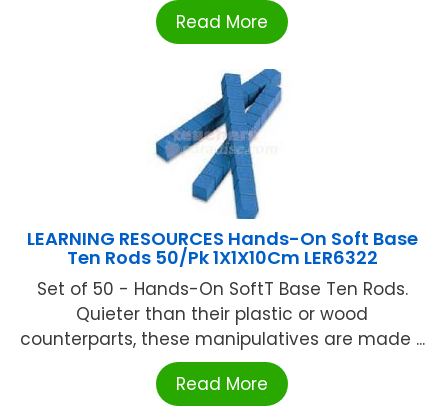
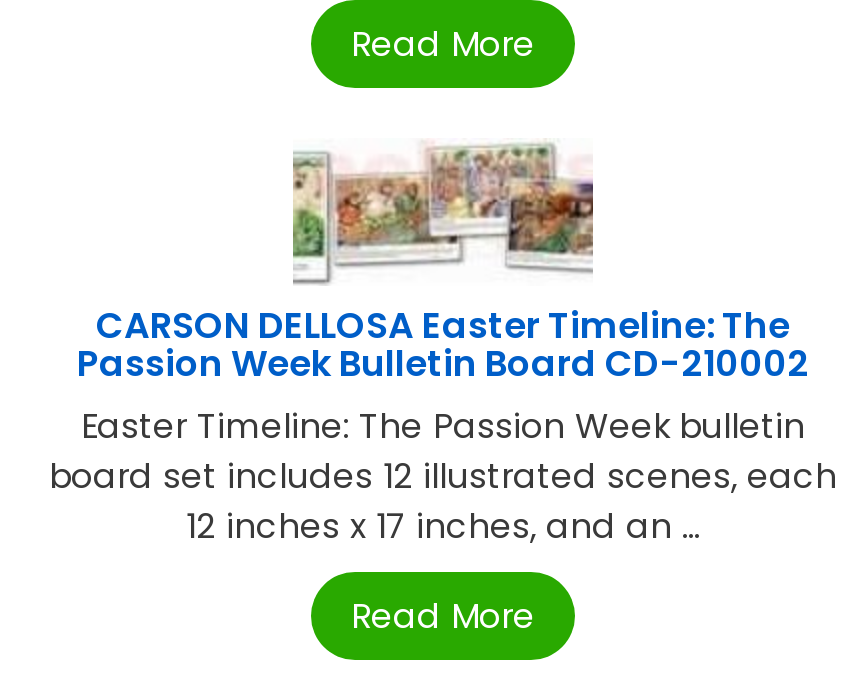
- [image]
+ [image]

- LEARNING RESOURCES Hands-On Soft Base
- Ten Rods 50/Pk 1X1X10Cm LER6322
- Set of 50 - Hands-On SoftT Base Ten Rods.
- Quieter than their plastic or wood
- counterparts, these manipulatives are made ...
+ CARSON DELLOSA Easter Timeline: The
+ Passion Week Bulletin Board CD-210002
+ Easter Timeline: The Passion Week bulletin
+ board set includes 12 illustrated scenes, each
+ 12 inches x 17 inches, and an ...
